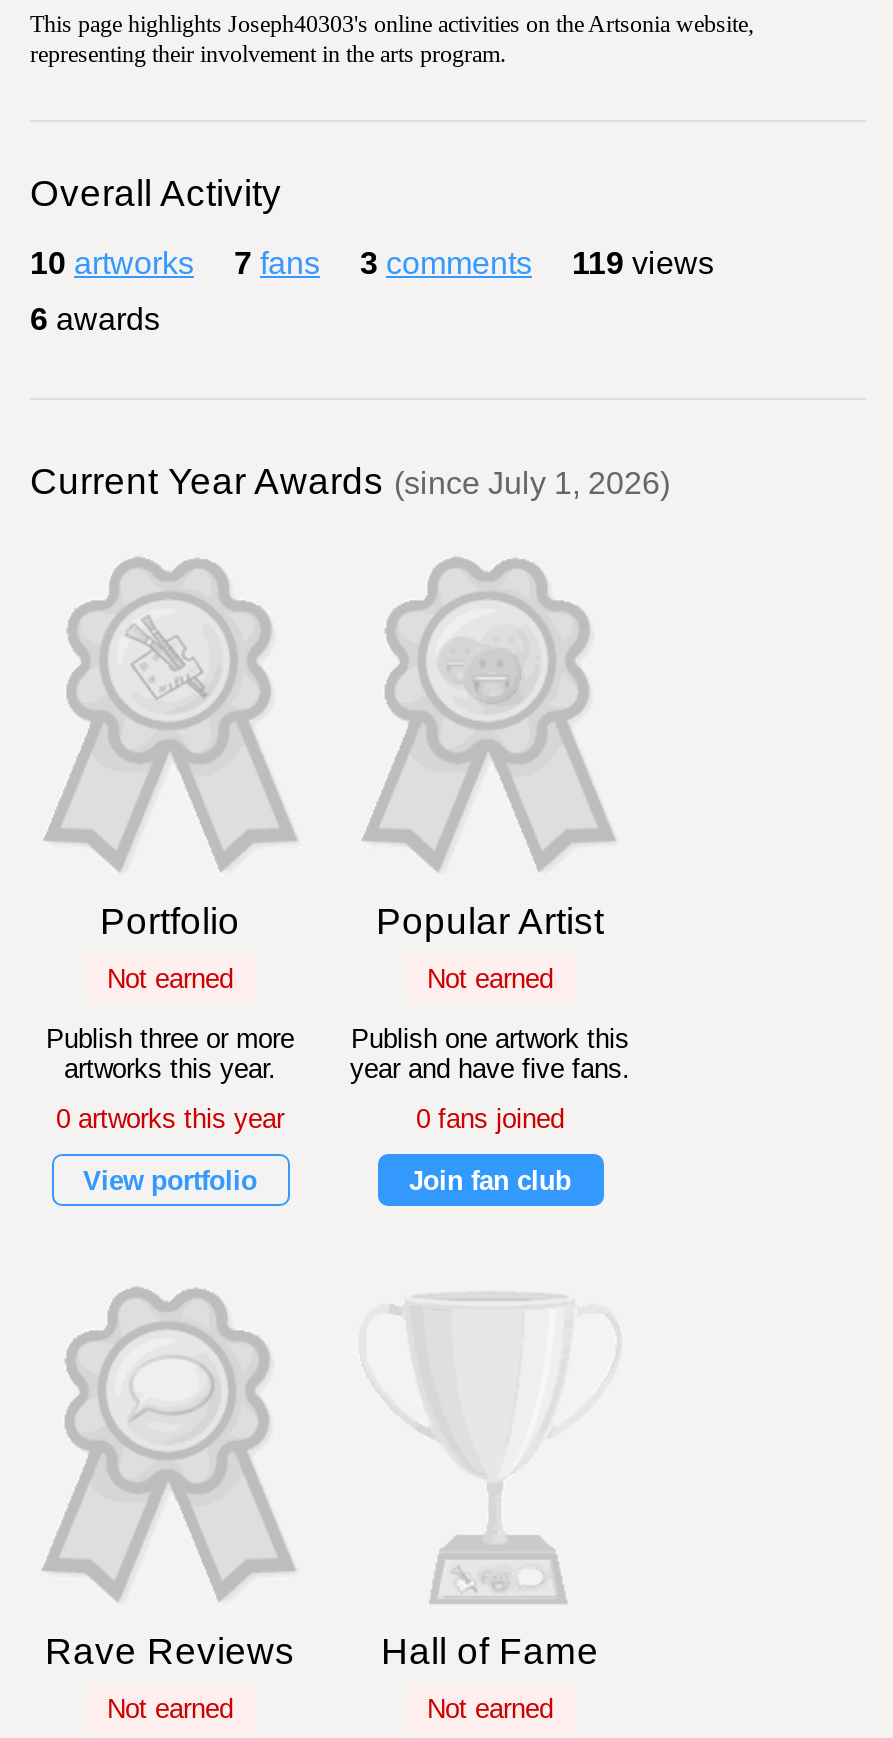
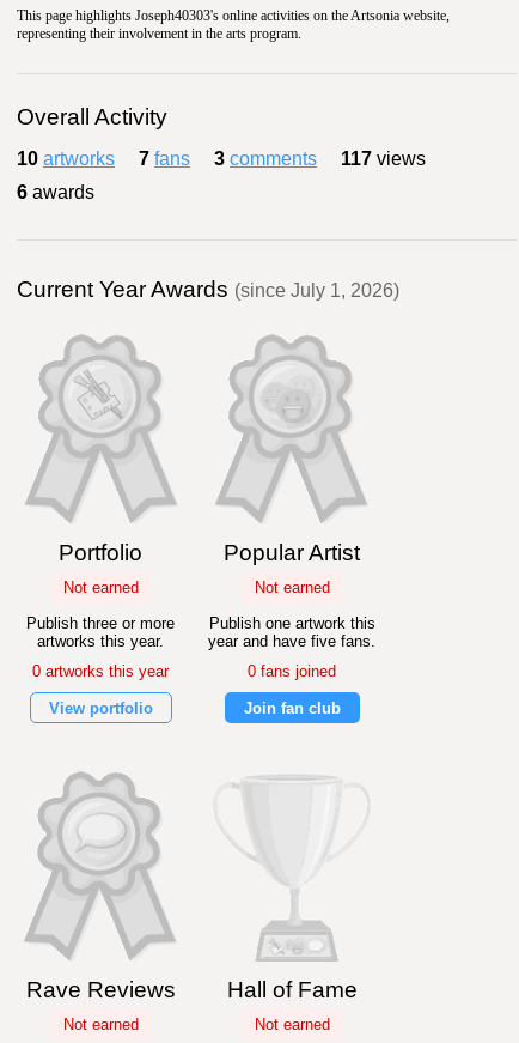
- 10 artworks 7 fans 3 comments 119 views
+ 10 artworks 7 fans 3 comments 117 views
